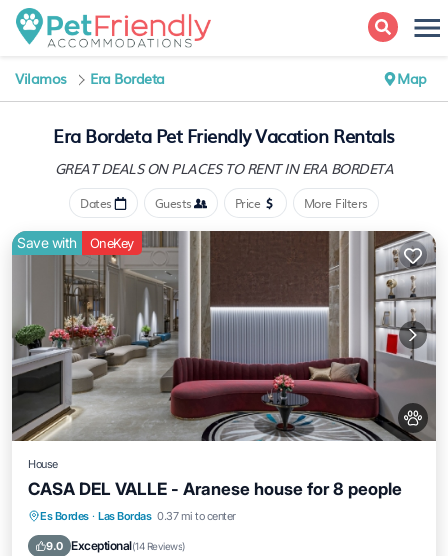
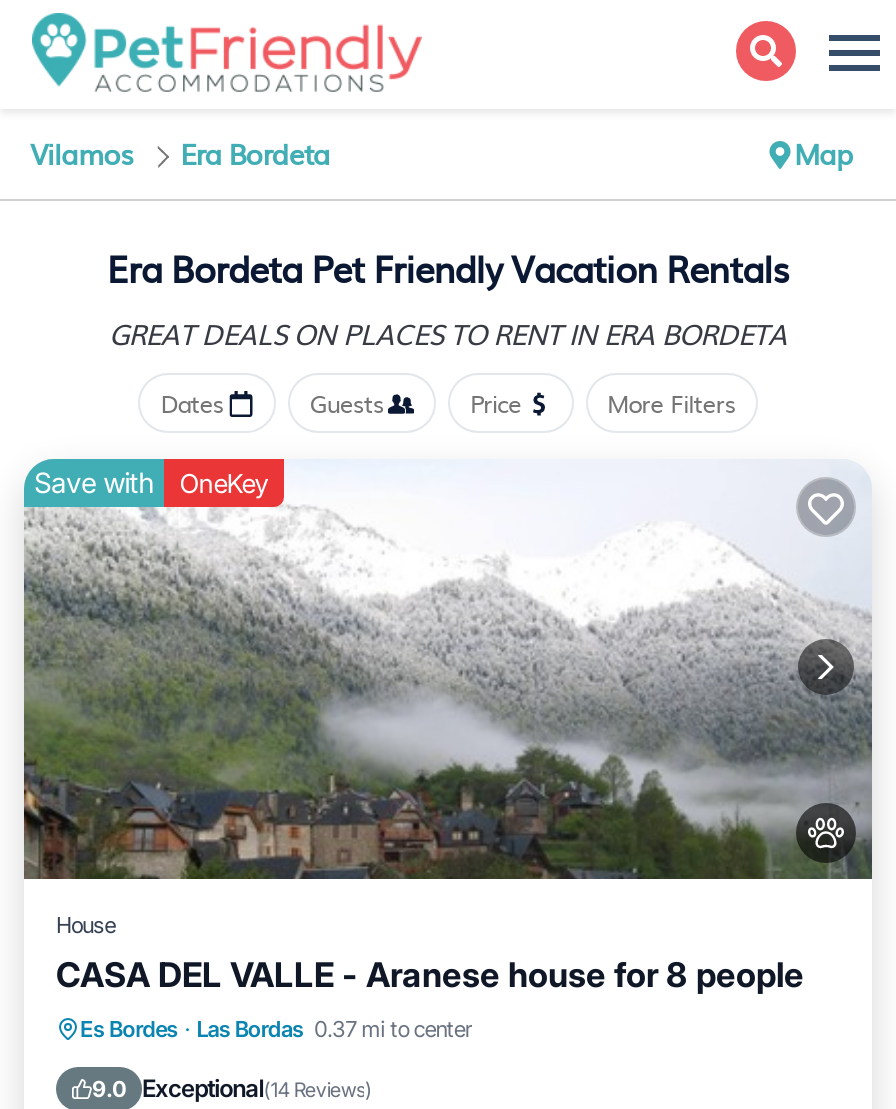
- [image]
+ [image]
